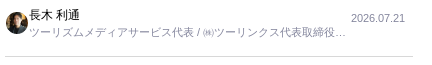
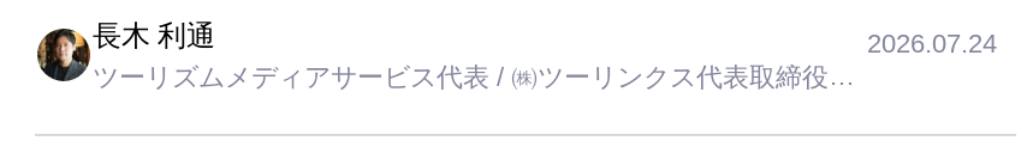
- 2026.07.21
+ 2026.07.24
